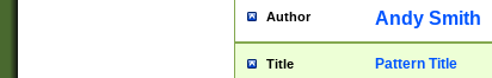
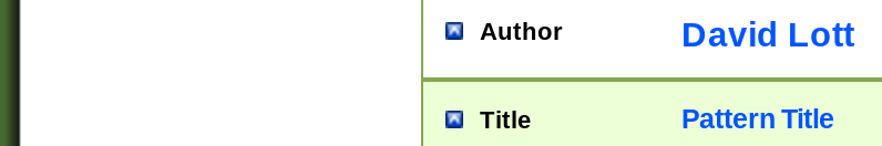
- Andy Smith
+ David Lott
